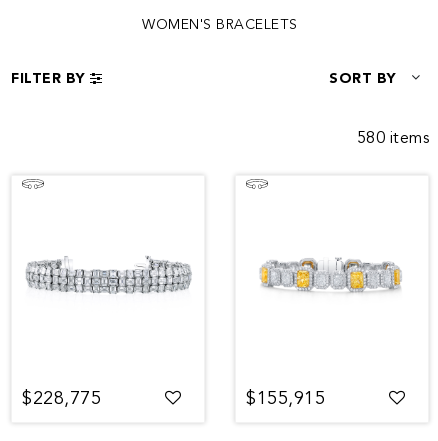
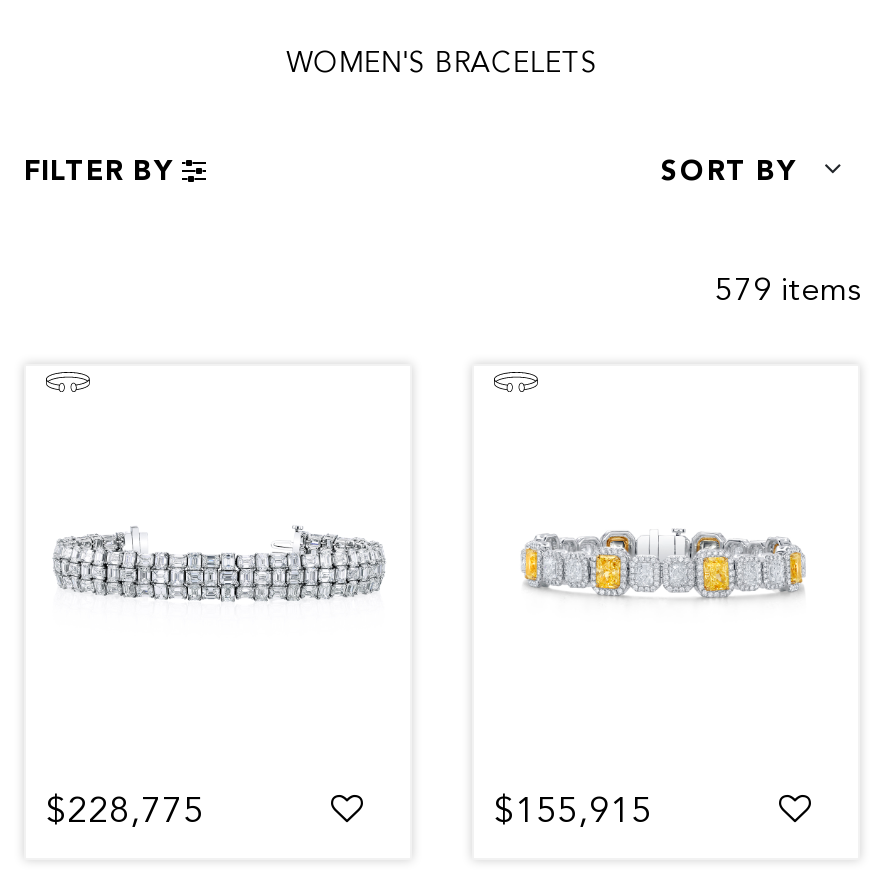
- 580 items
+ 579 items
